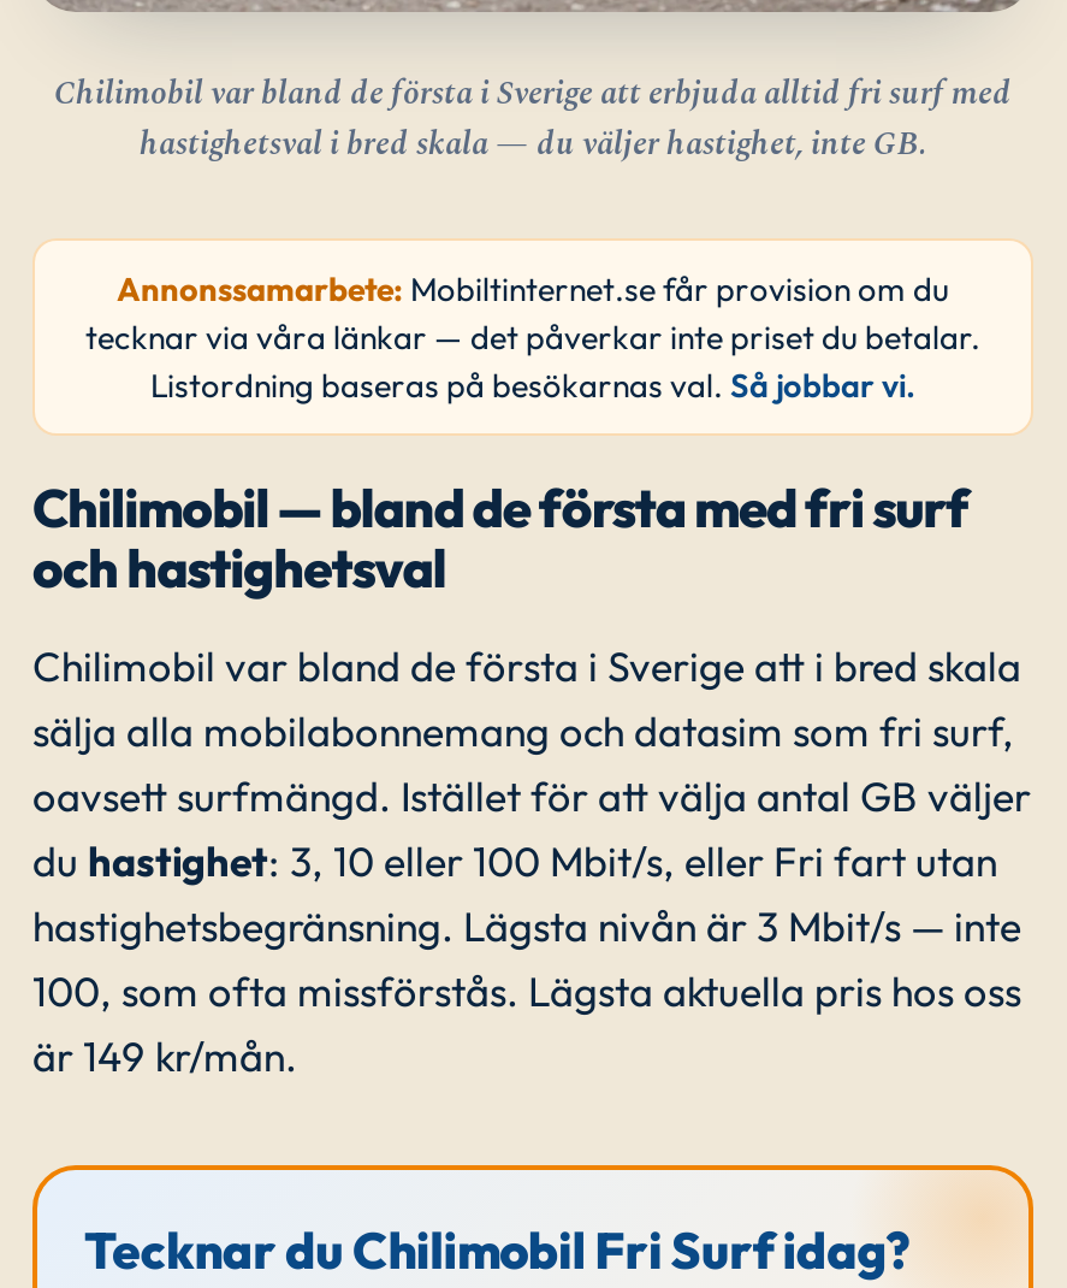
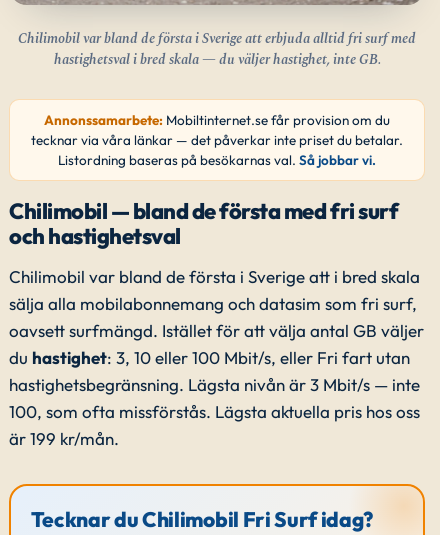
- är 149 kr/mån.
+ är 199 kr/mån.
